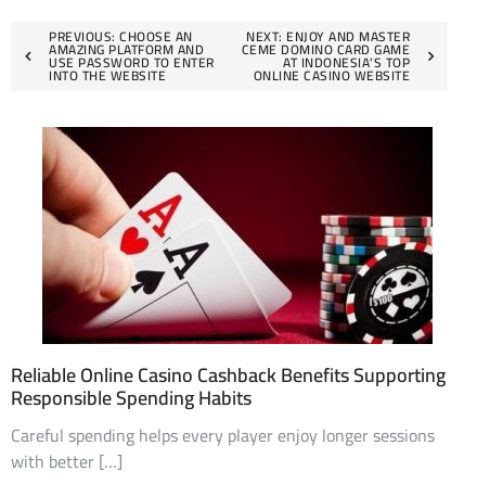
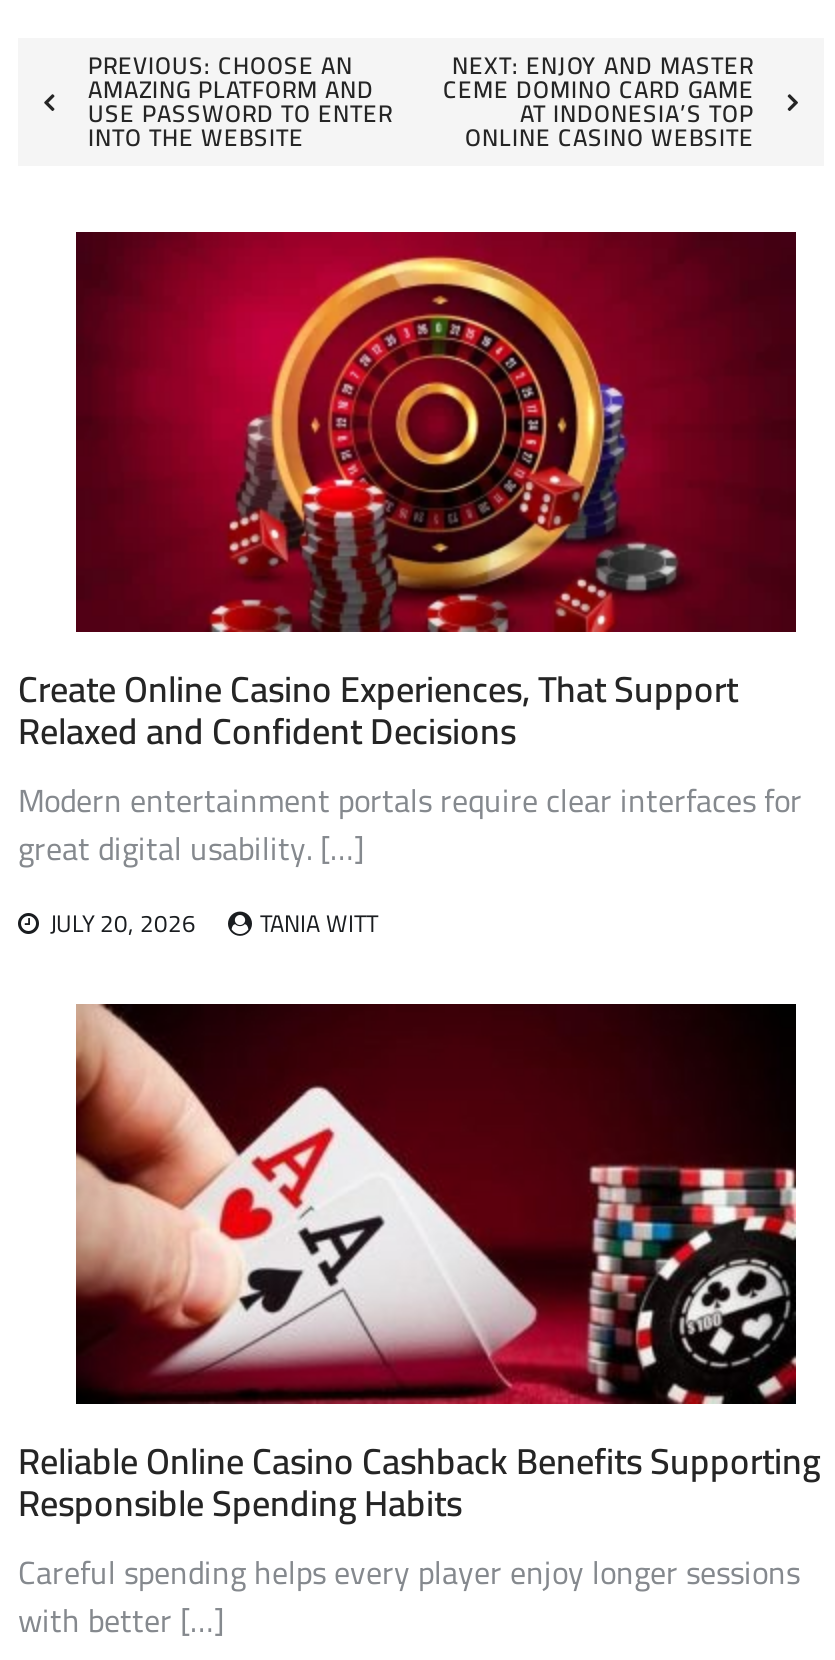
+ [image]
+ Create Online Casino Experiences, That Support
+ Relaxed and Confident Decisions
+ Modern entertainment portals require clear interfaces for
+ great digital usability. […]
+ JULY 20, 2026
+ TANIA WITT
